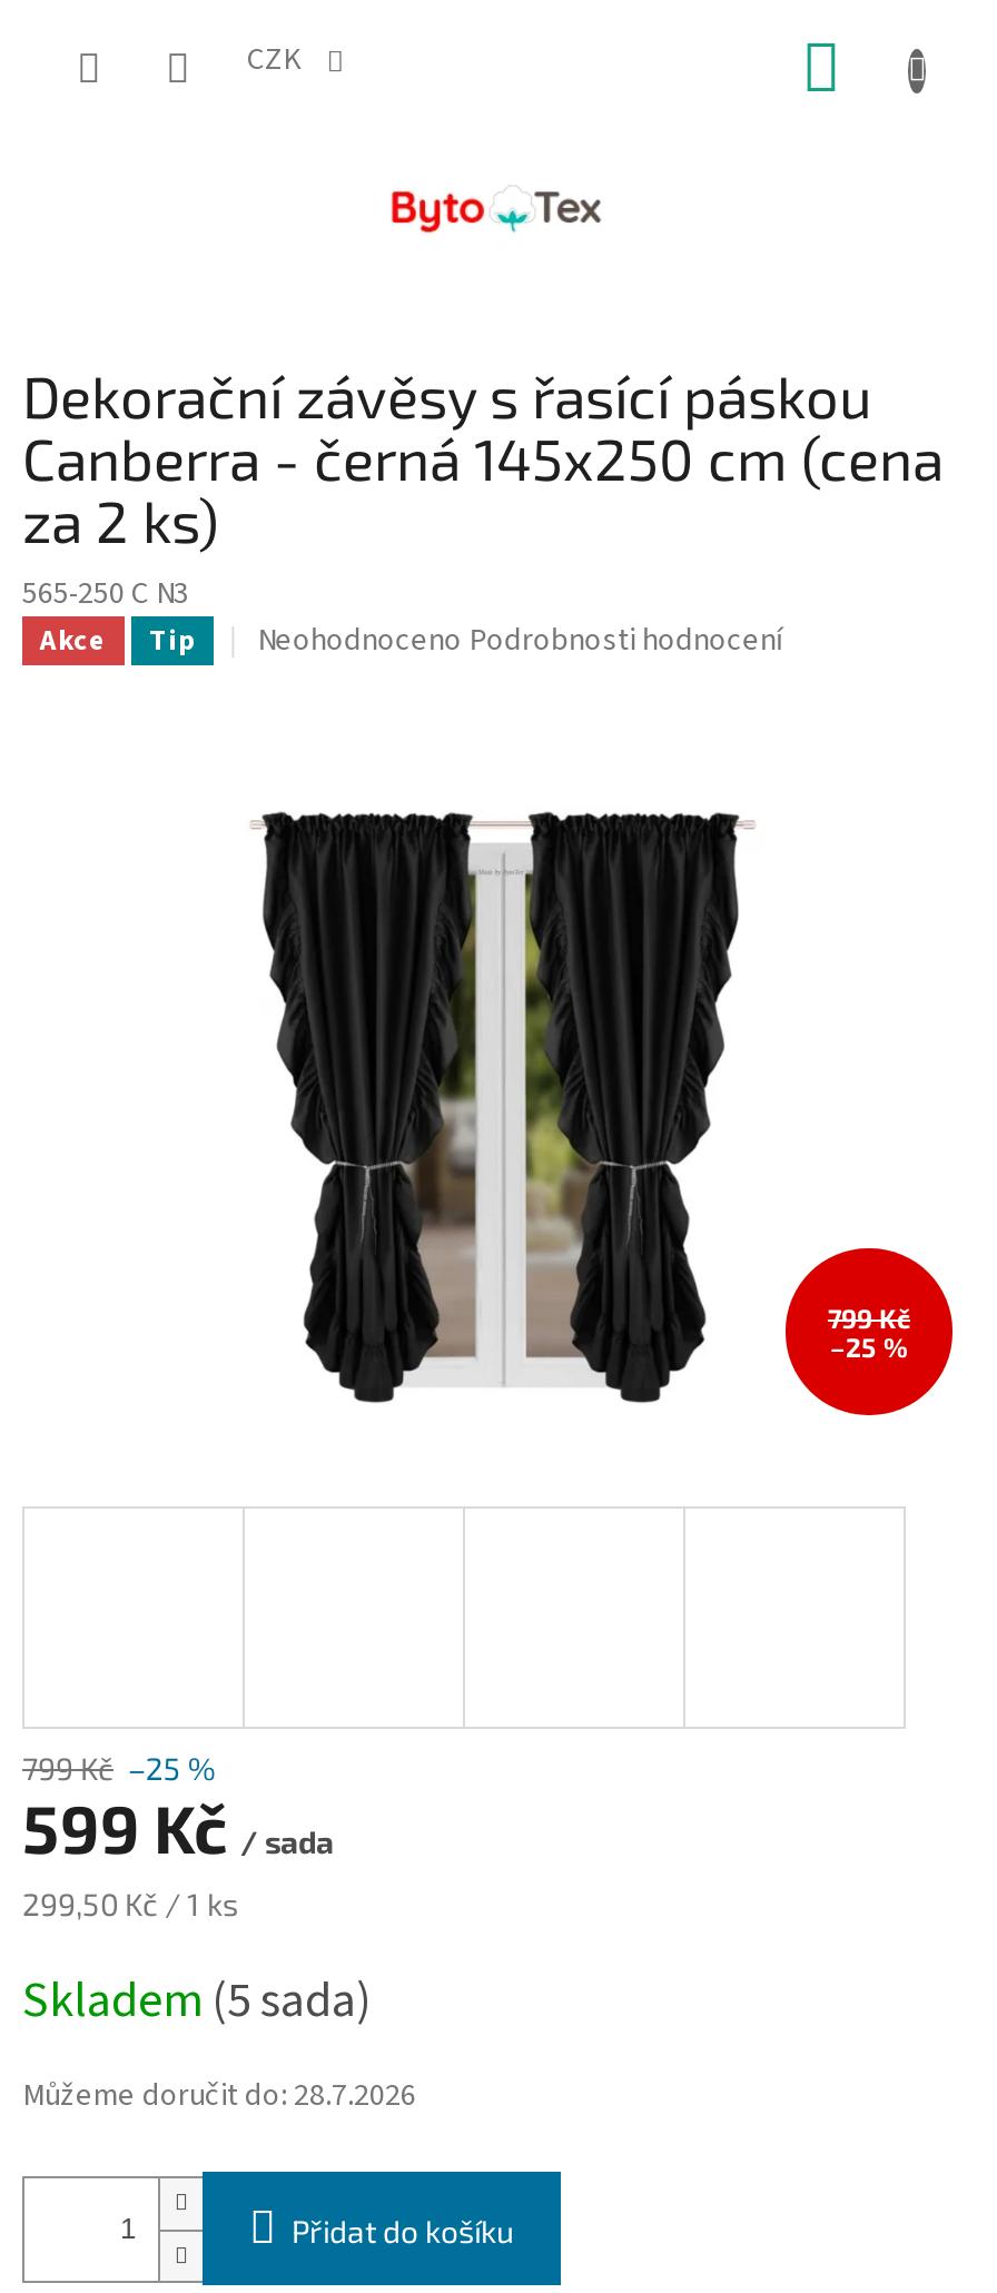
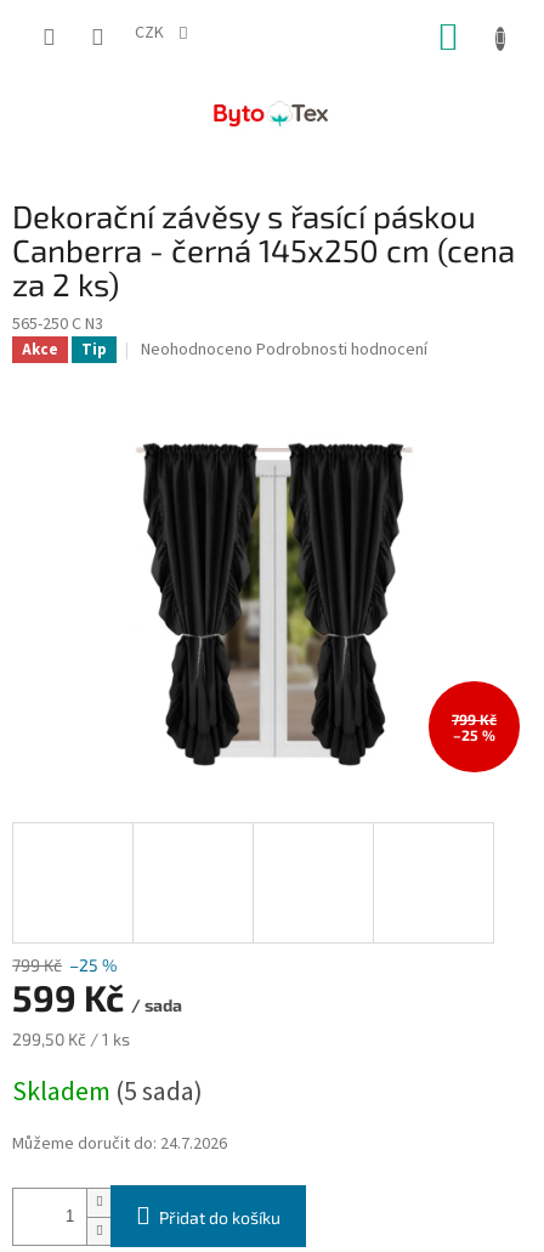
- Můžeme doručit do: 28.7.2026
+ Můžeme doručit do: 24.7.2026
